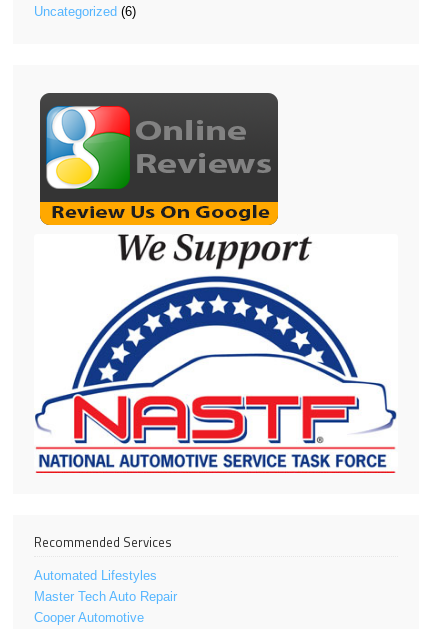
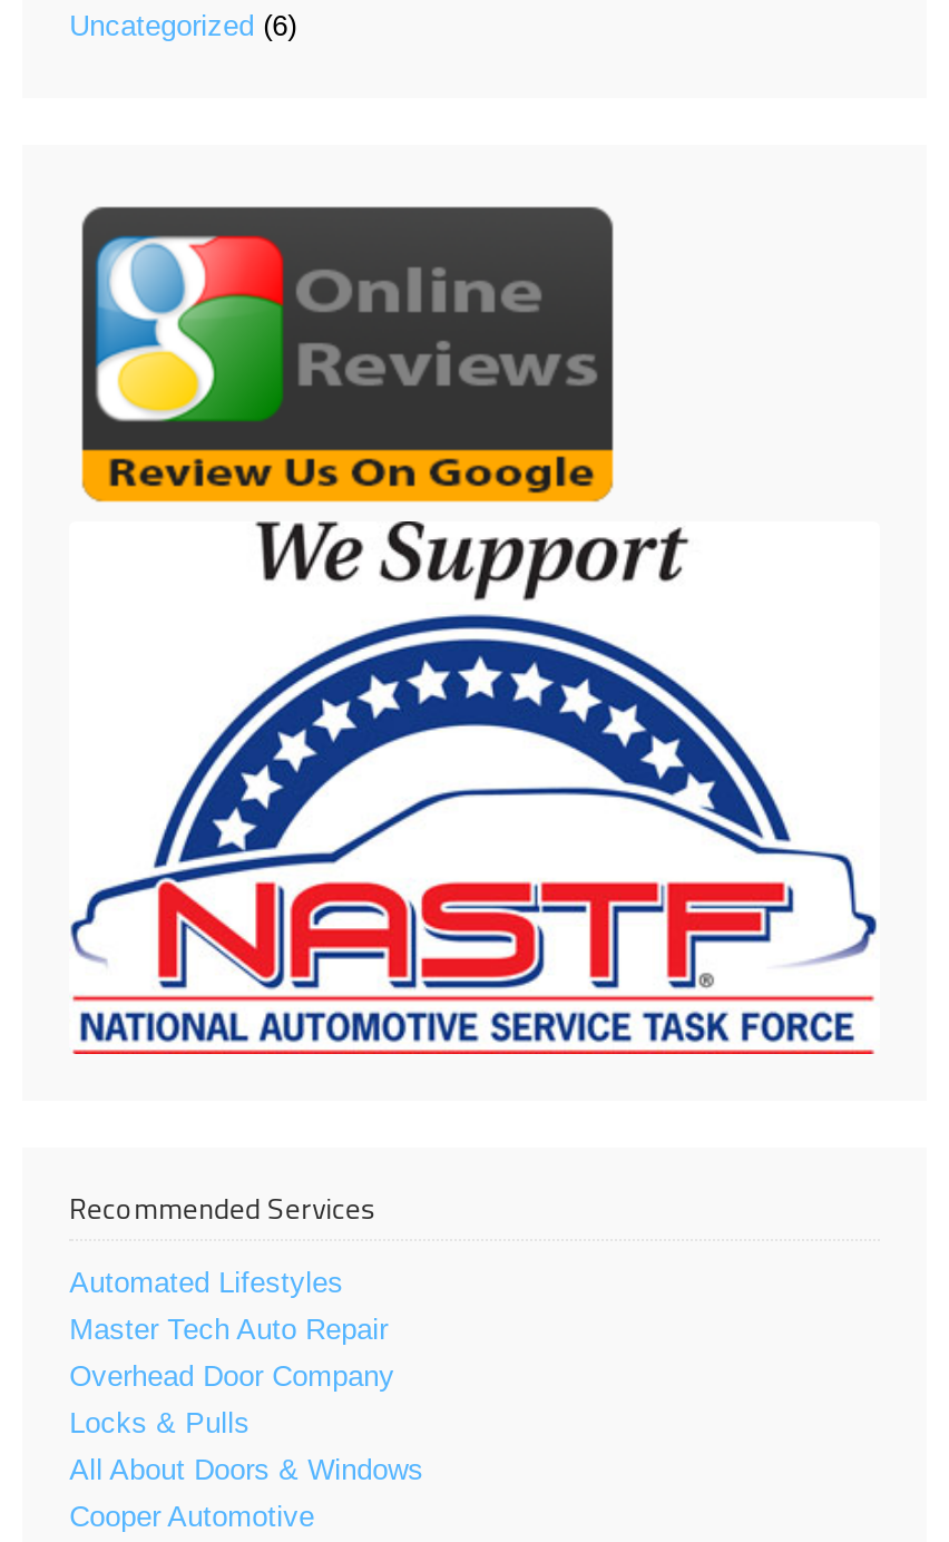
+ Overhead Door Company
+ Locks & Pulls
+ All About Doors & Windows
